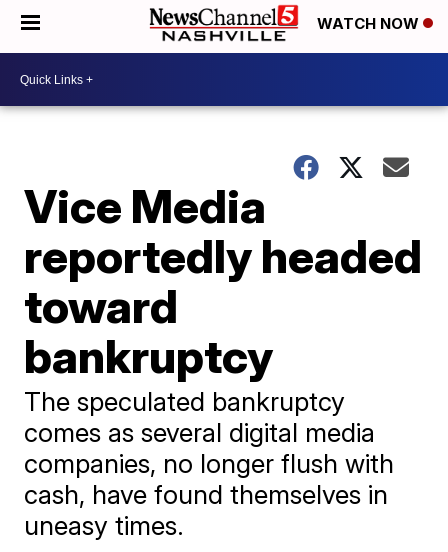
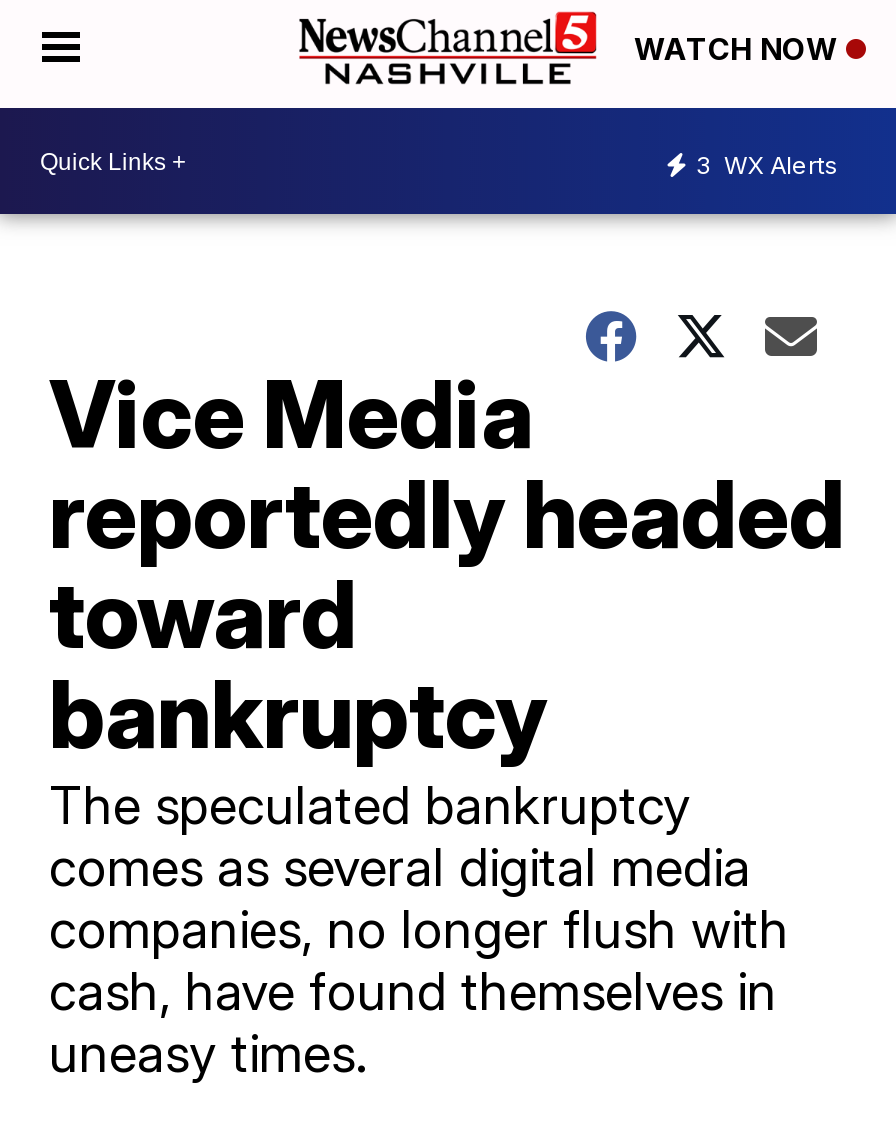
+ 3 WX Alerts
